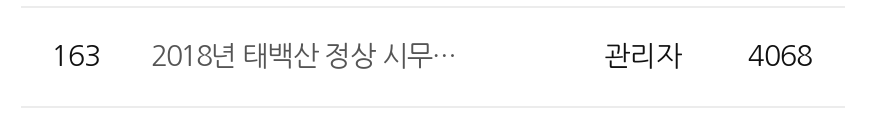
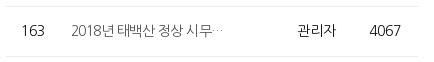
- 4068
+ 4067
